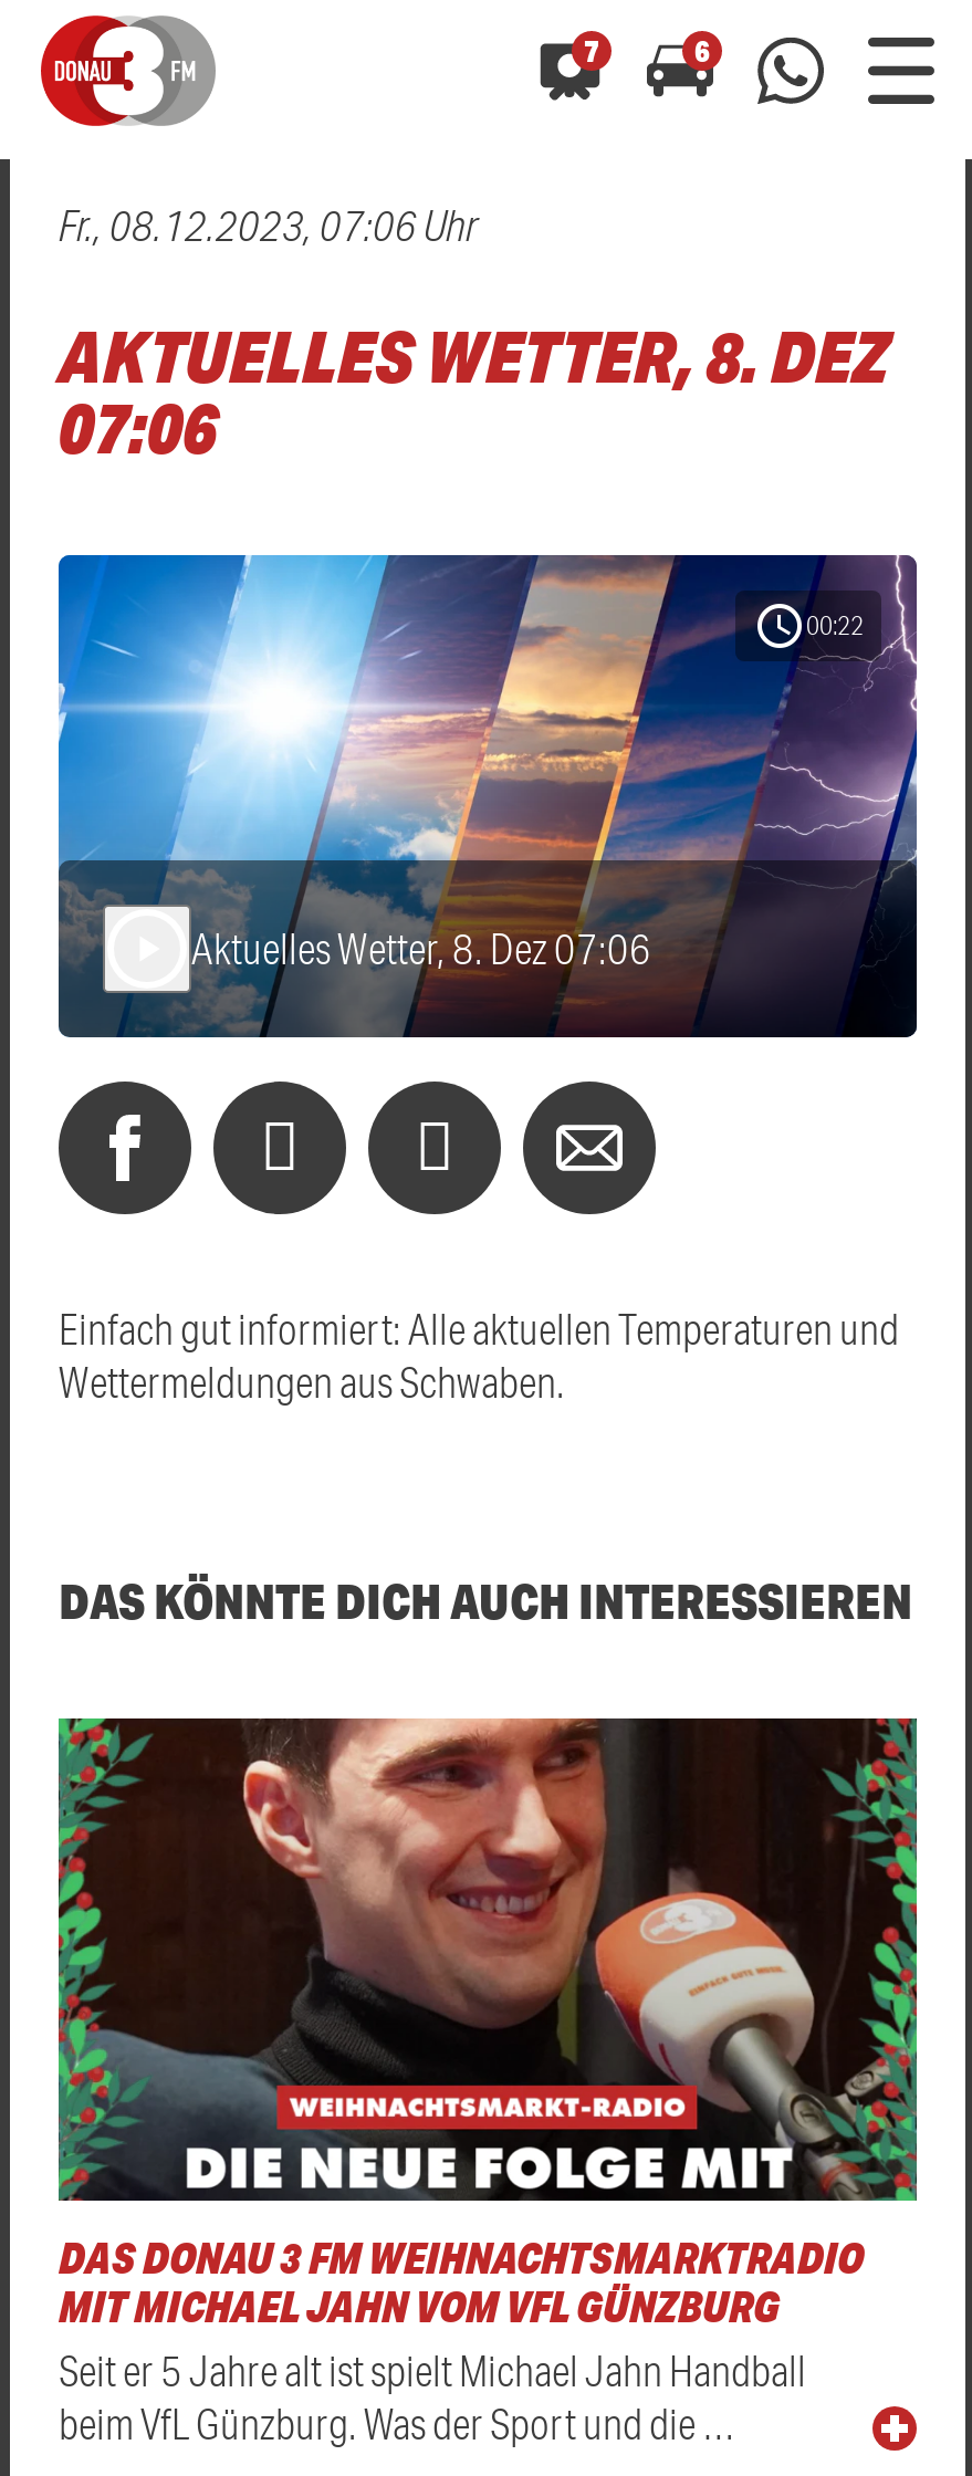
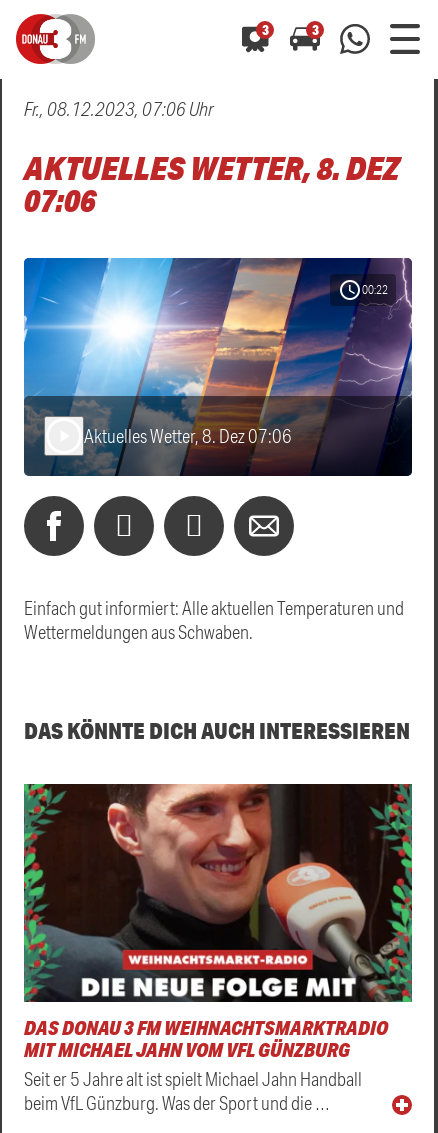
- 7
+ 3

- 6
+ 3
